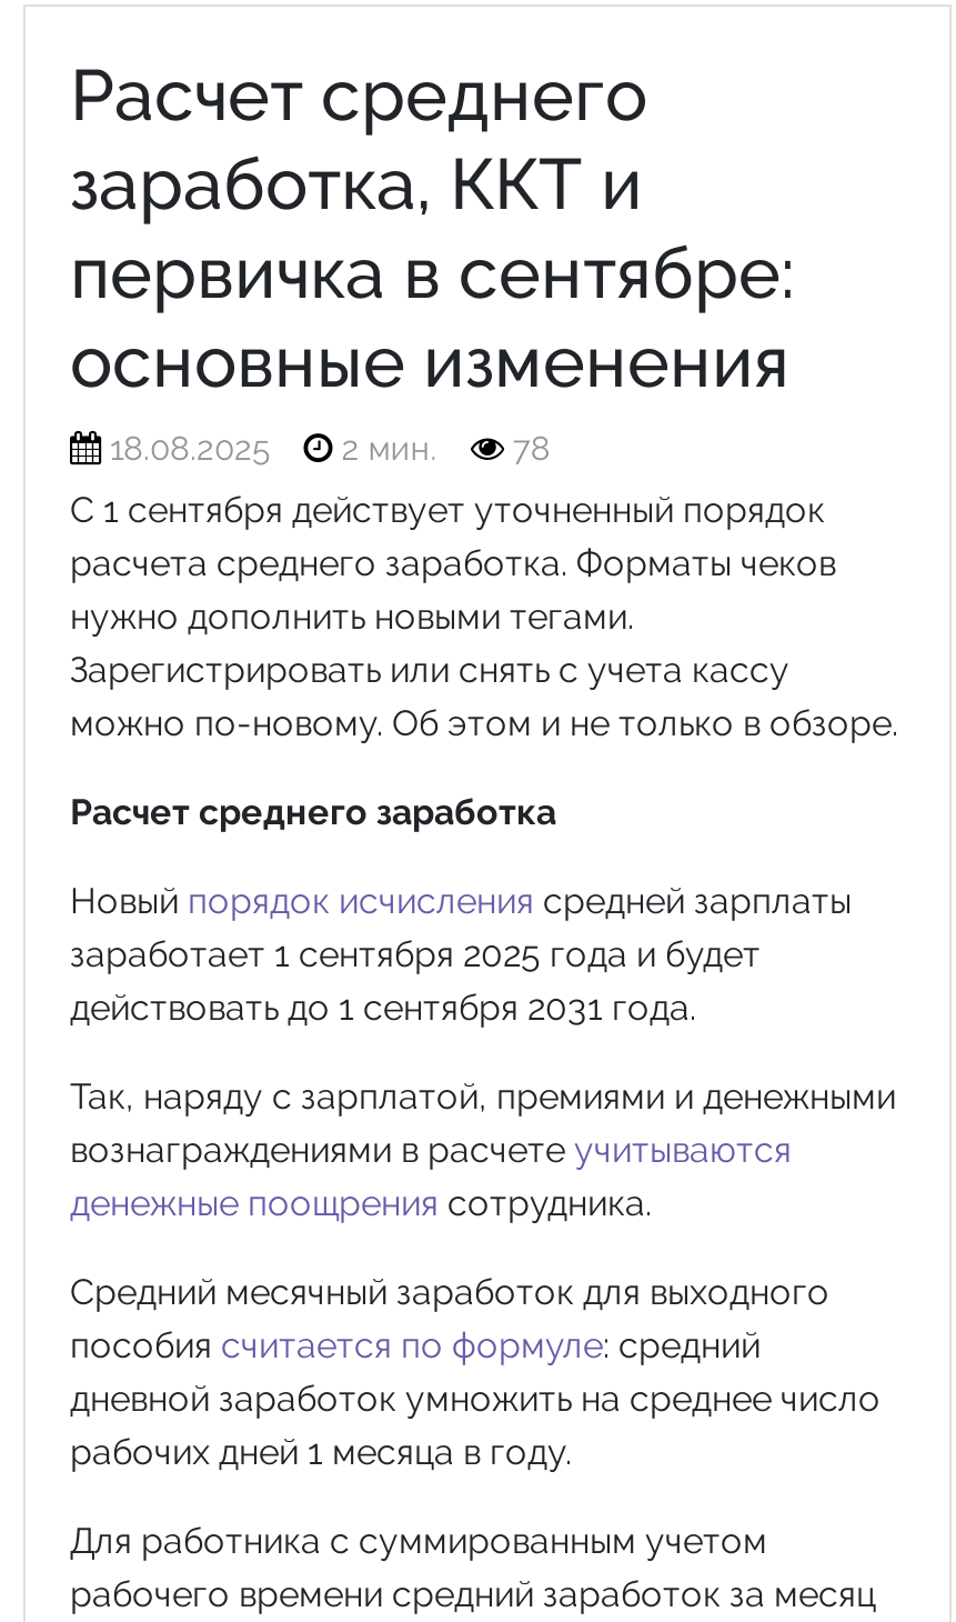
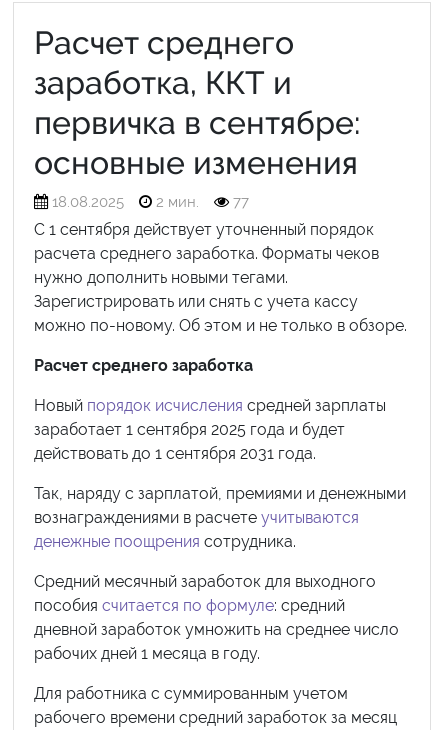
- 18.08.2025 2 мин. 78
+ 18.08.2025 2 мин. 77
